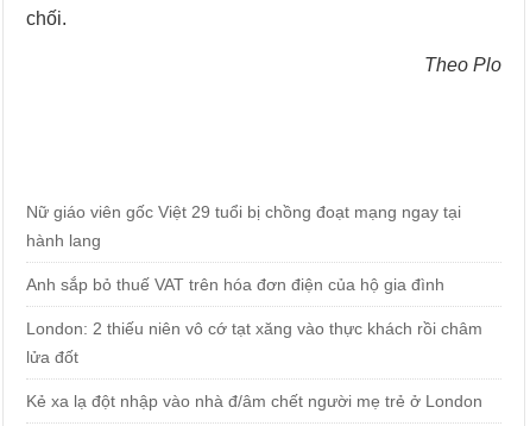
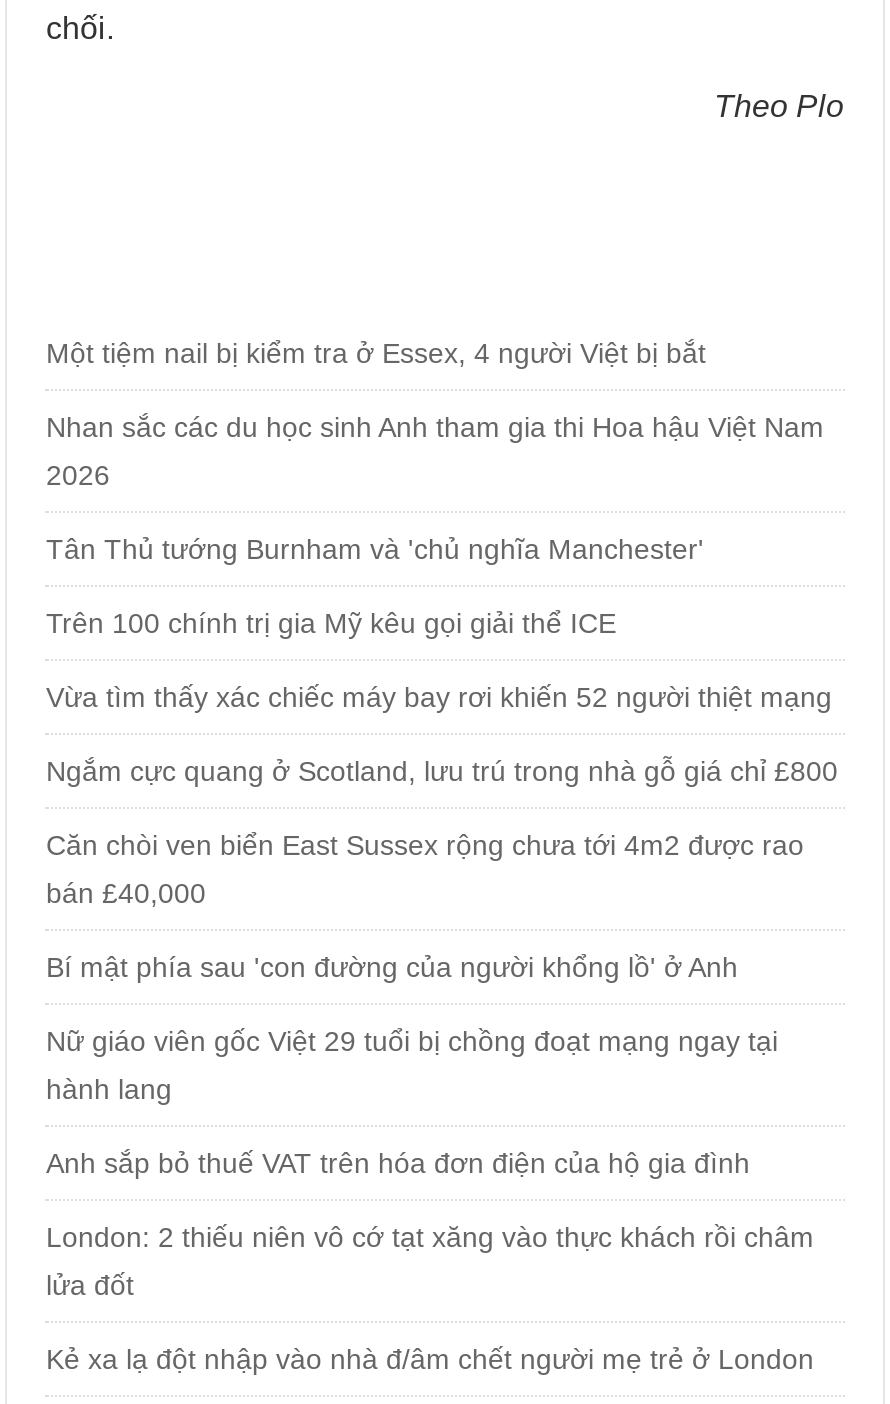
+ Một tiệm nail bị kiểm tra ở Essex, 4 người Việt bị bắt
+ Nhan sắc các du học sinh Anh tham gia thi Hoa hậu Việt Nam
+ 2026
+ Tân Thủ tướng Burnham và 'chủ nghĩa Manchester'
+ Trên 100 chính trị gia Mỹ kêu gọi giải thể ICE
+ Vừa tìm thấy xác chiếc máy bay rơi khiến 52 người thiệt mạng
+ Ngắm cực quang ở Scotland, lưu trú trong nhà gỗ giá chỉ £800
+ Căn chòi ven biển East Sussex rộng chưa tới 4m2 được rao
+ bán £40,000
+ Bí mật phía sau 'con đường của người khổng lồ' ở Anh
